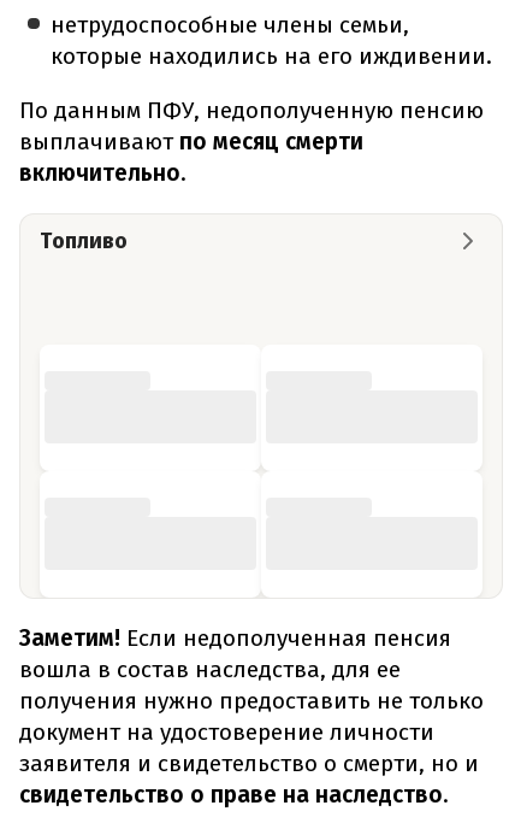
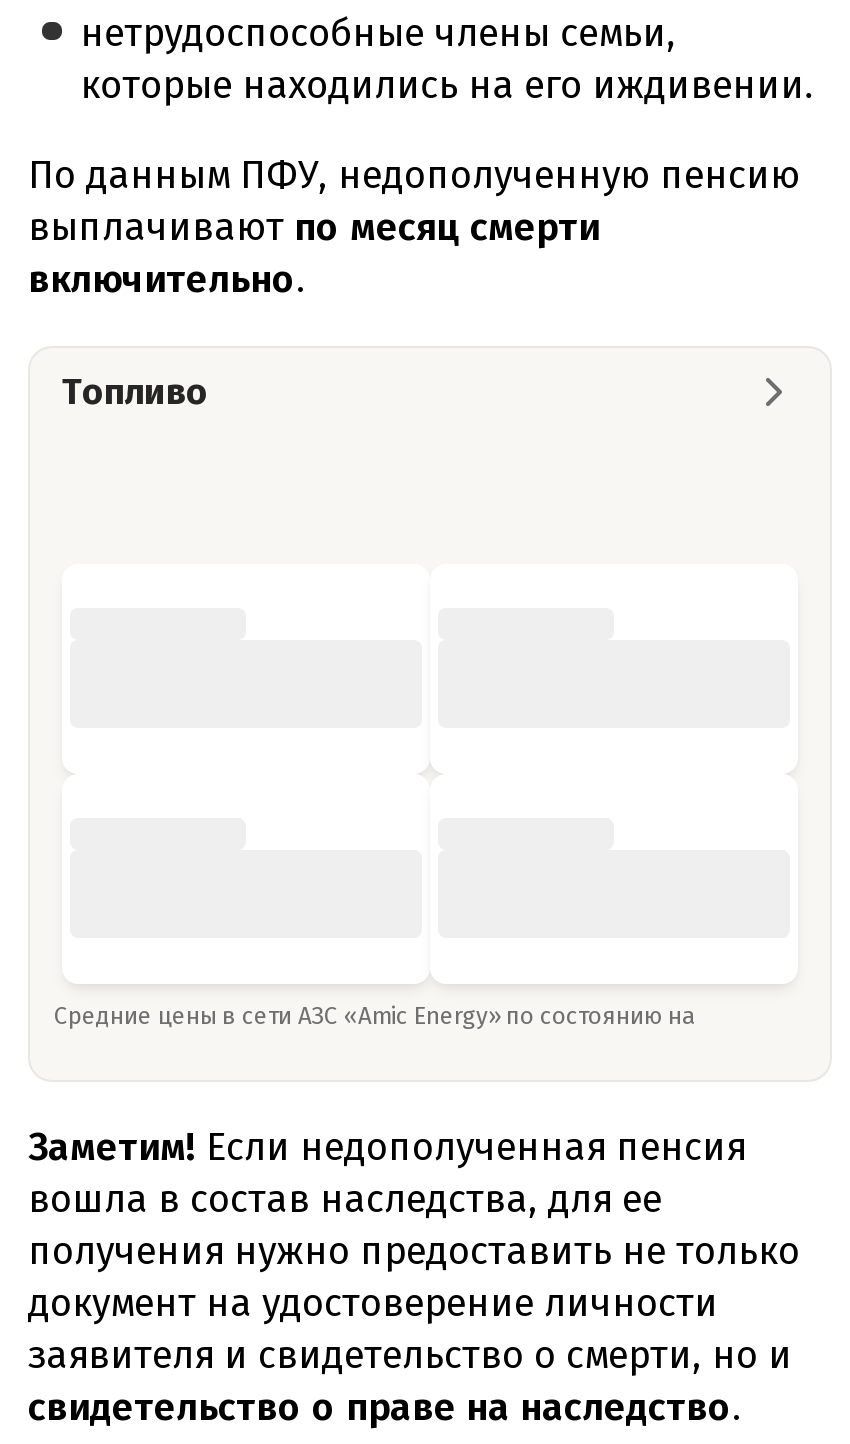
+ Средние цены в сети АЗС «Amic Energy» по состоянию на
